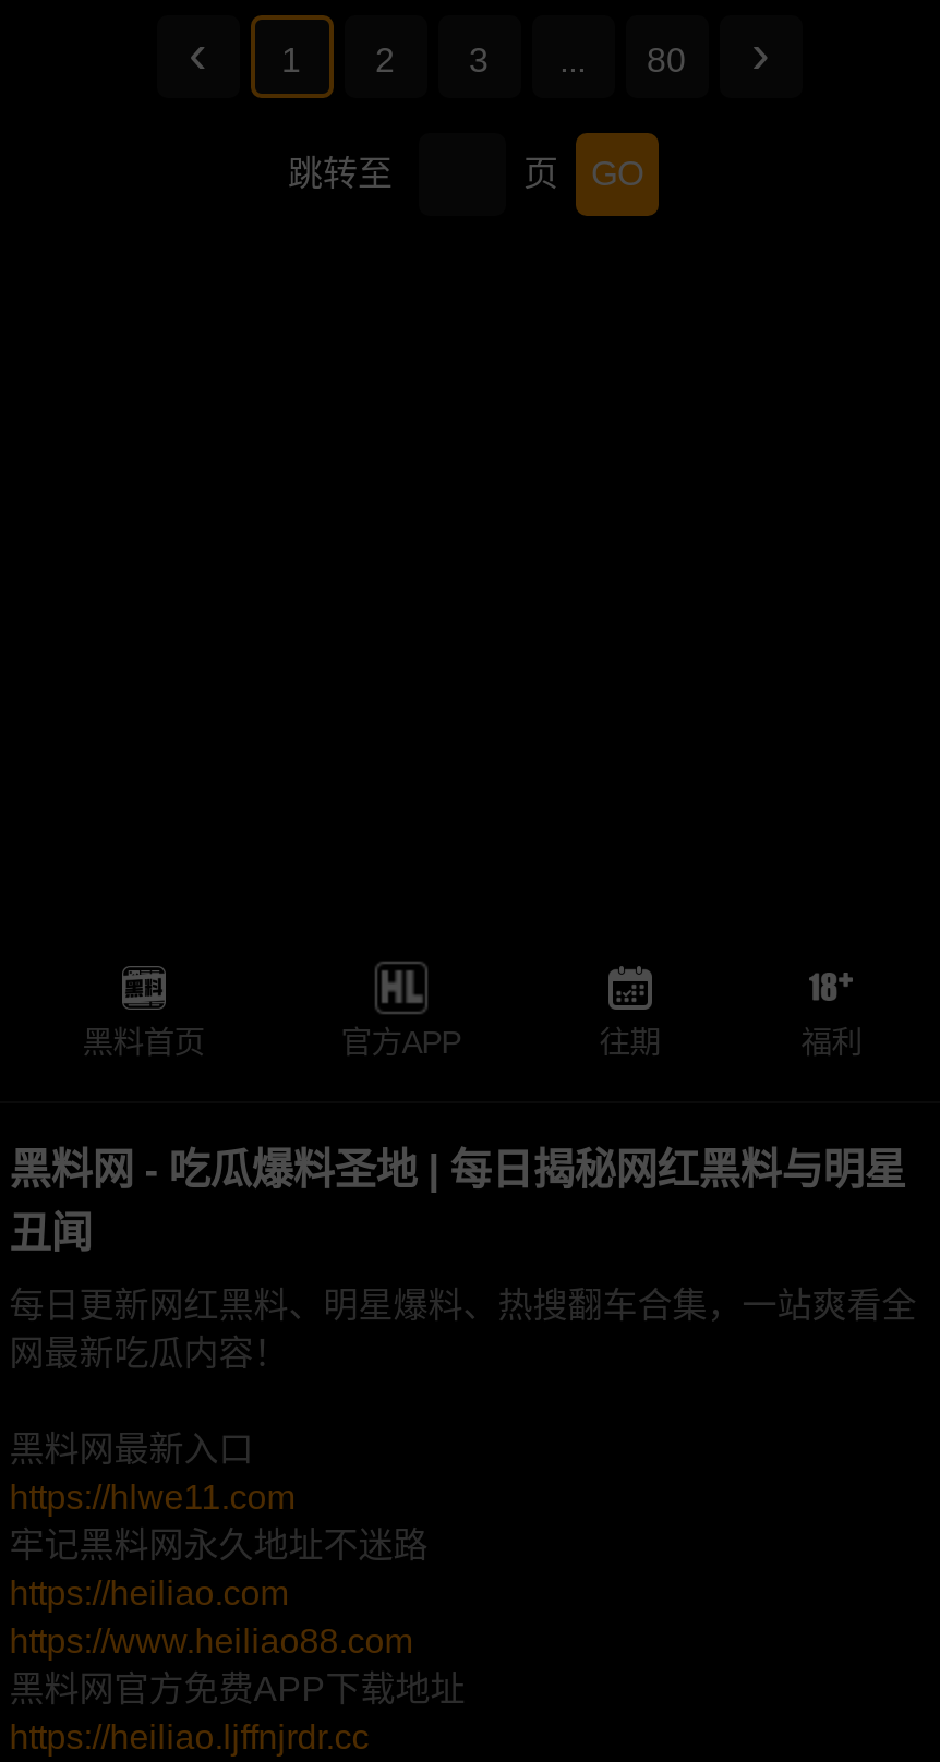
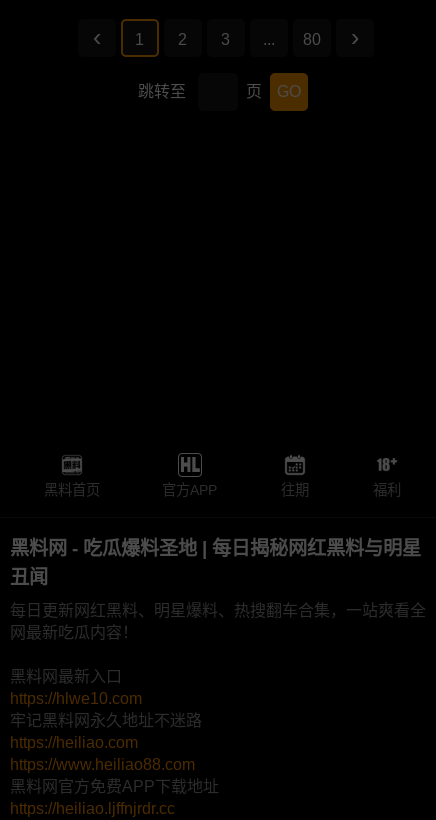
- https://hlwe11.com
+ https://hlwe10.com
